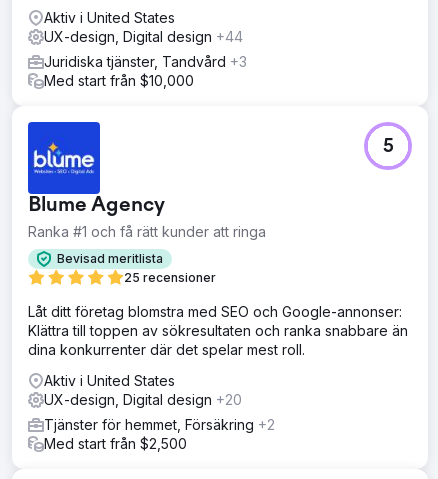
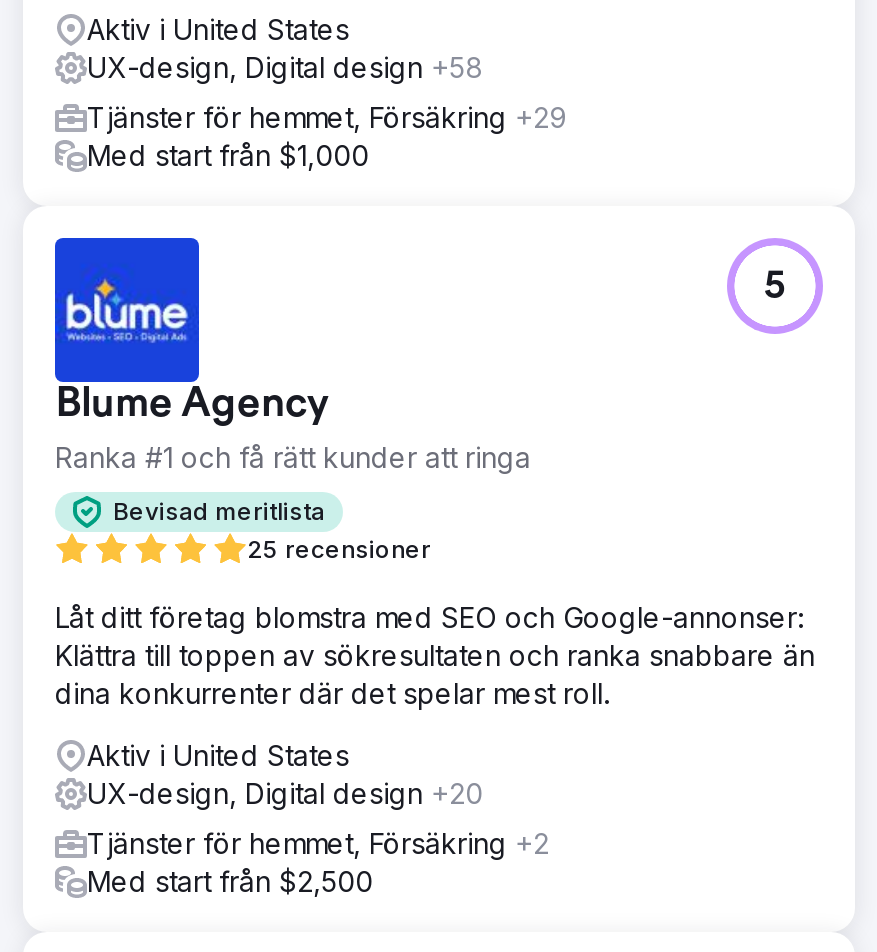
- UX-design, Digital design +44
+ UX-design, Digital design +58

- Juridiska tjänster, Tandvård +3
- Med start från $10,000
+ Tjänster för hemmet, Försäkring +29
+ Med start från $1,000
